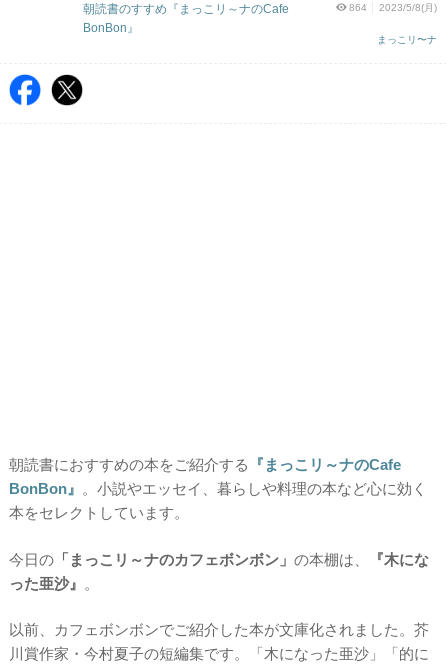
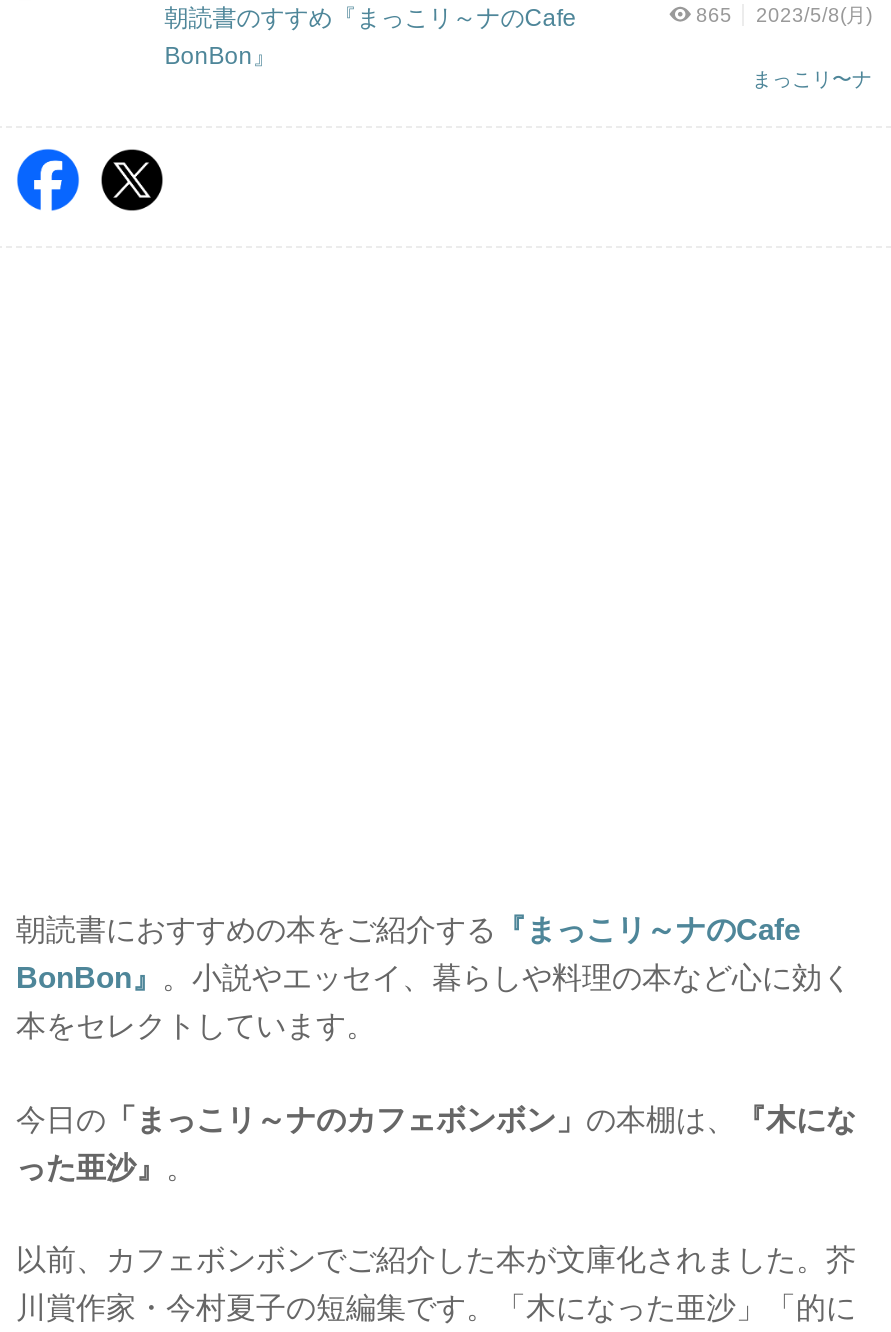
- 864 2023/5/8(月)
+ 865 2023/5/8(月)
